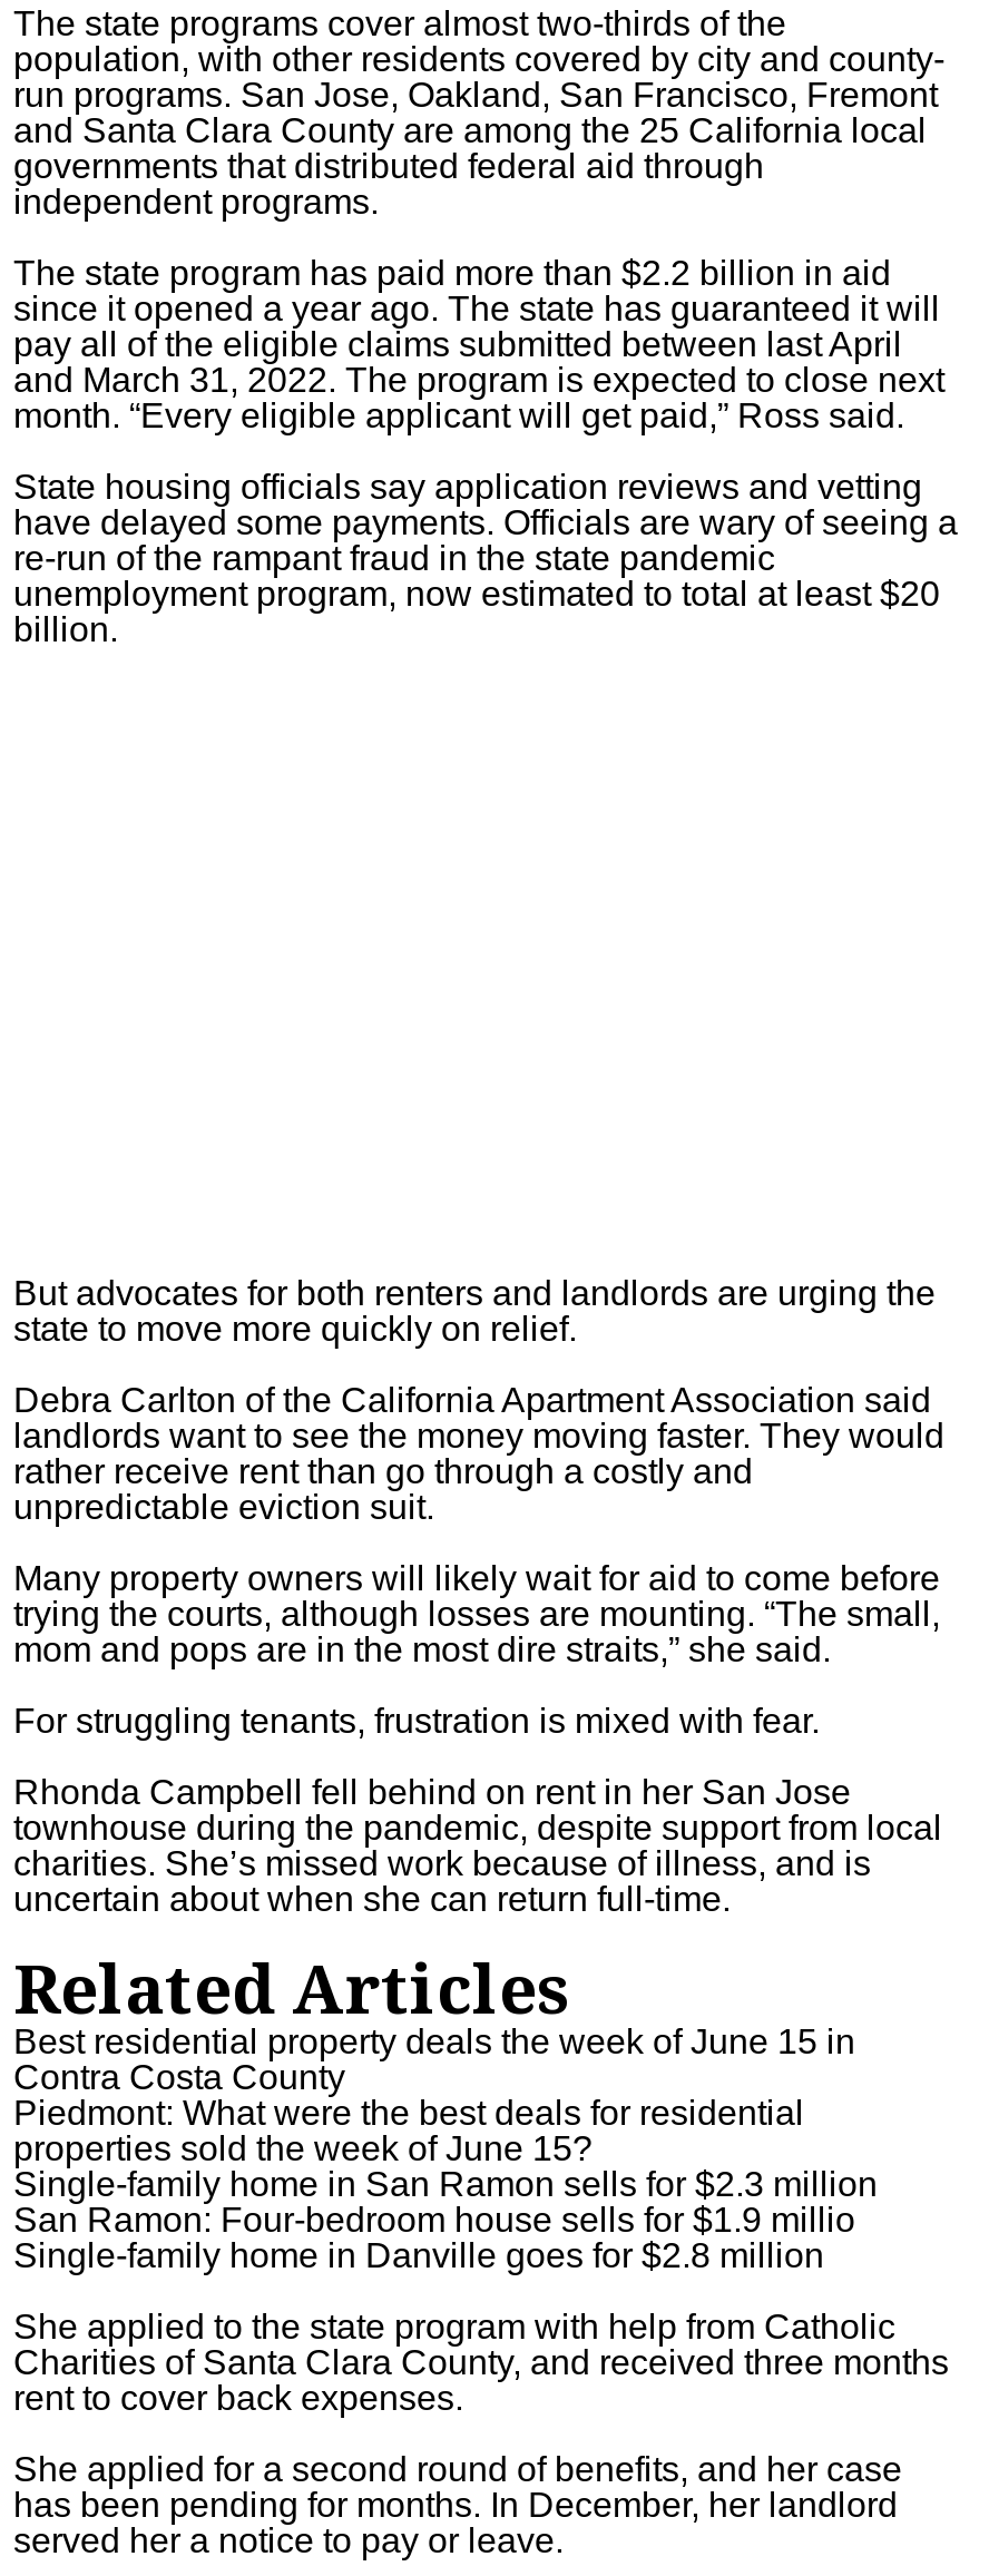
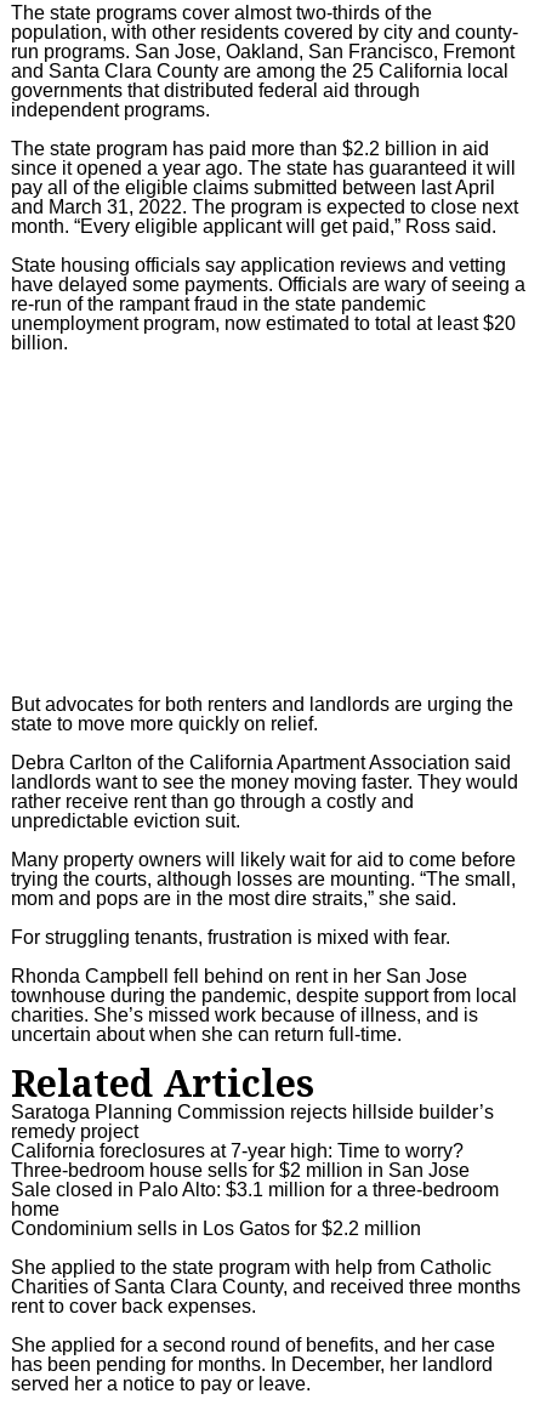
- Best residential property deals the week of June 15 in
- Contra Costa County
- Piedmont: What were the best deals for residential
- properties sold the week of June 15?
- Single-family home in San Ramon sells for $2.3 million
- San Ramon: Four-bedroom house sells for $1.9 millio
- Single-family home in Danville goes for $2.8 million
+ Saratoga Planning Commission rejects hillside builder’s
+ remedy project
+ California foreclosures at 7-year high: Time to worry?
+ Three-bedroom house sells for $2 million in San Jose
+ Sale closed in Palo Alto: $3.1 million for a three-bedroom
+ home
+ Condominium sells in Los Gatos for $2.2 million
